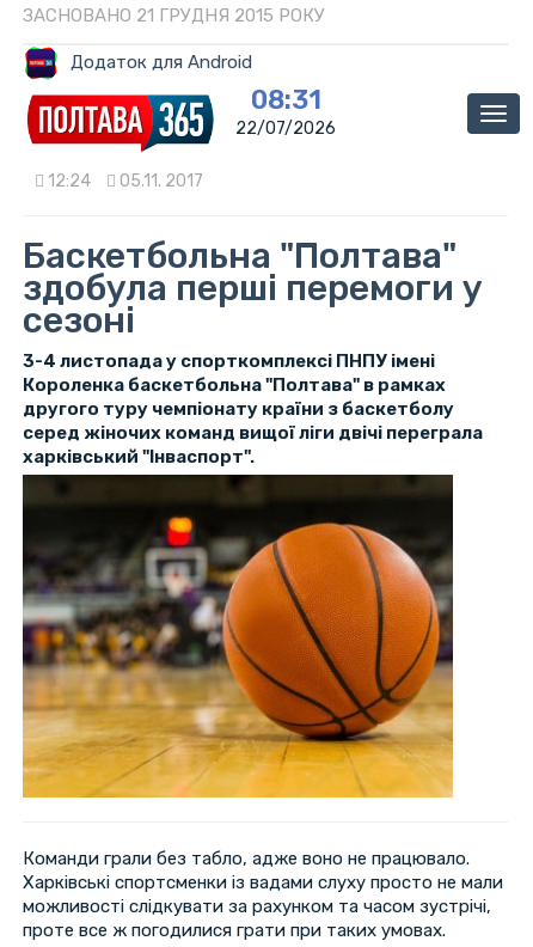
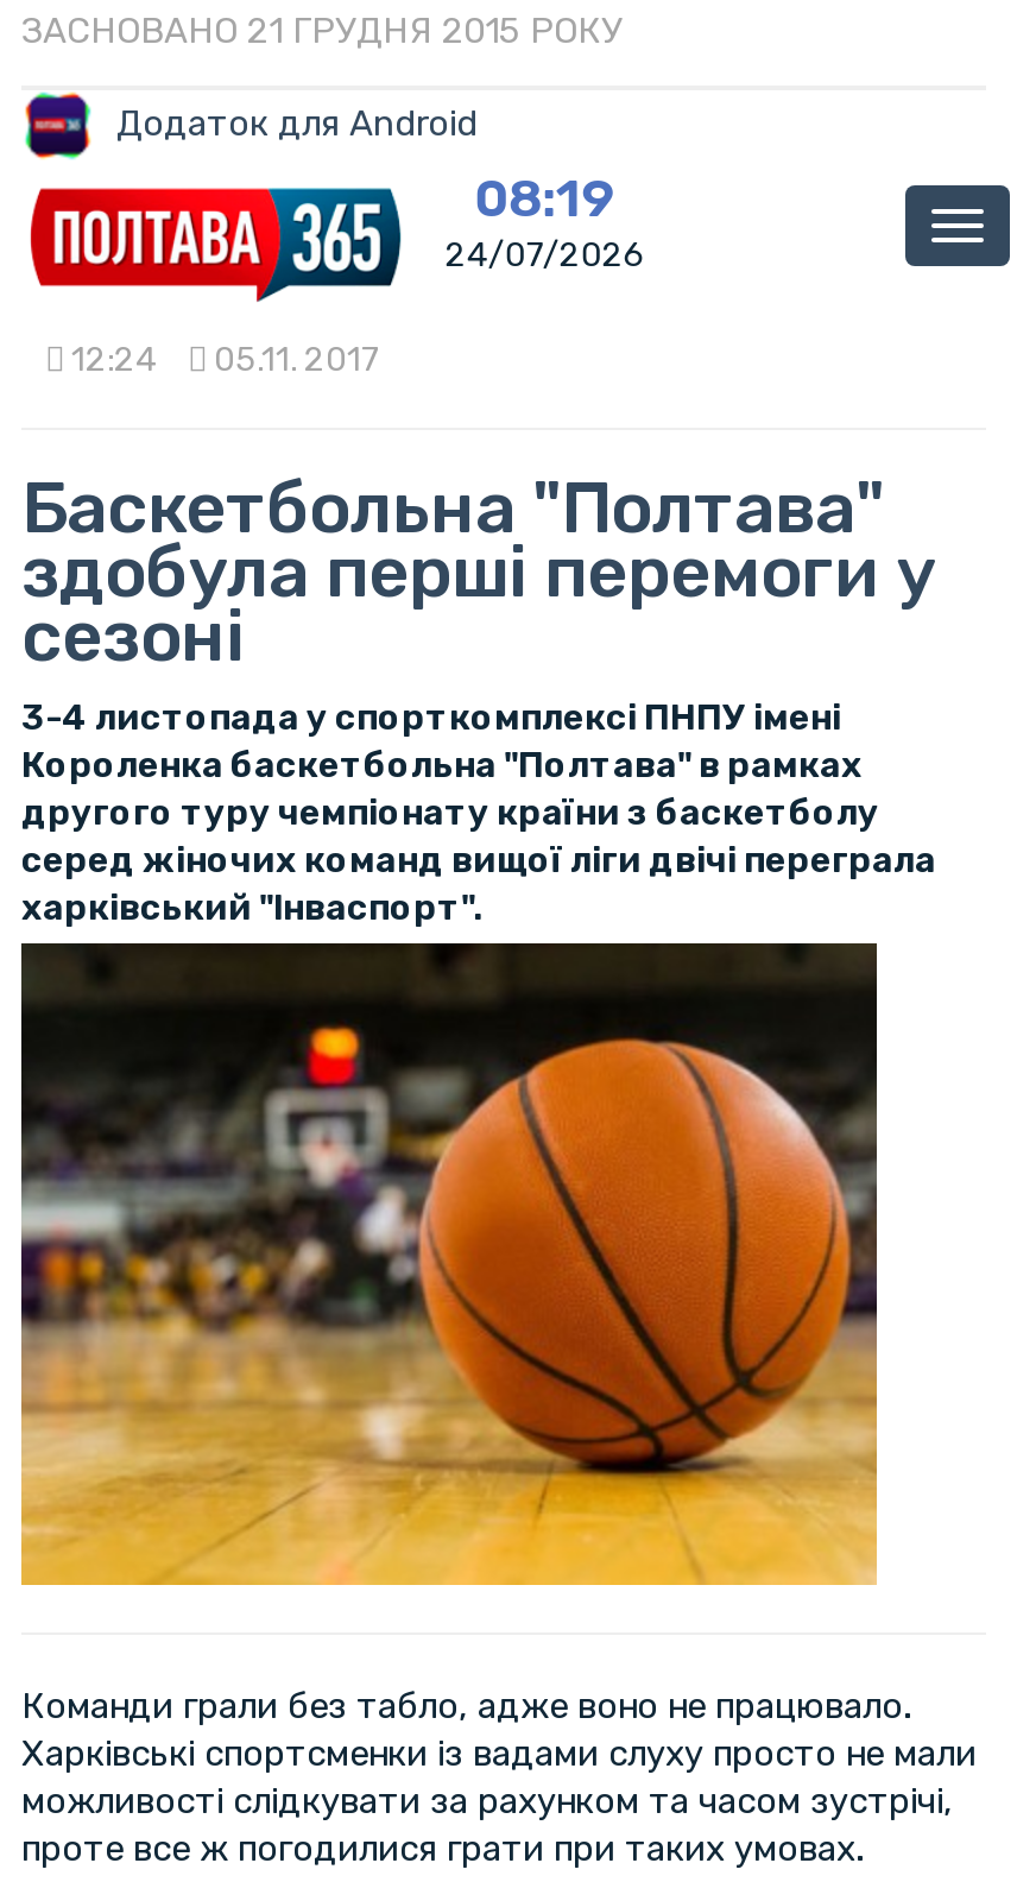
- 08:31
+ 08:19

- 22/07/2026
+ 24/07/2026
